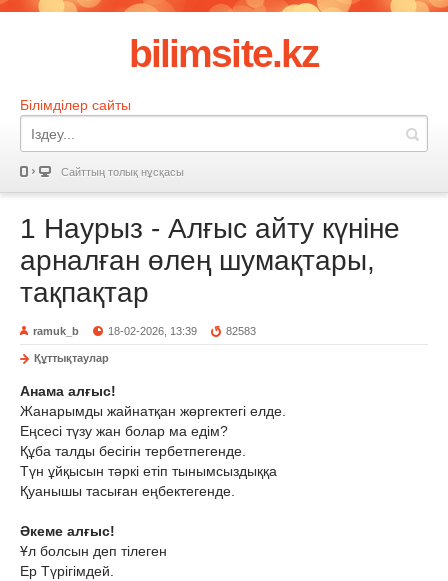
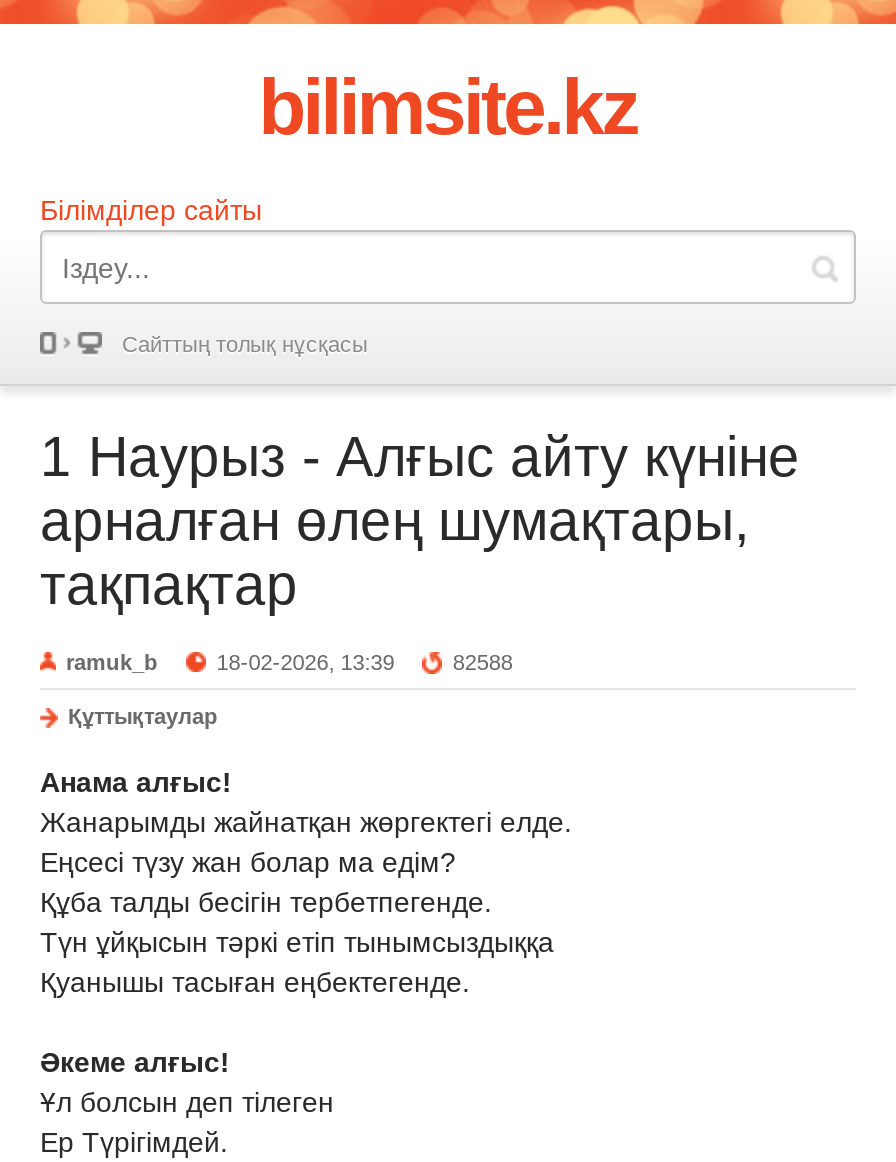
- 82583
+ 82588
